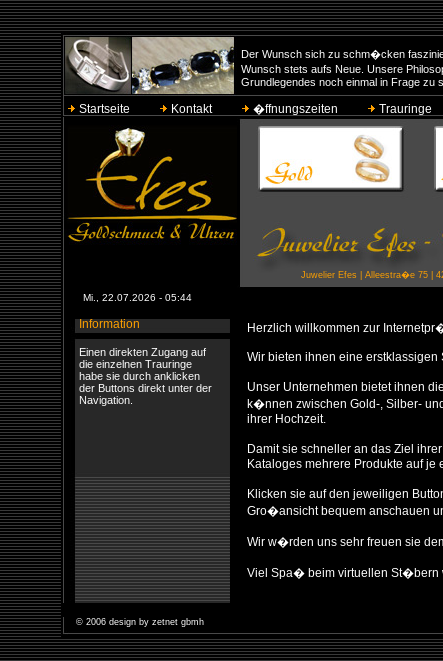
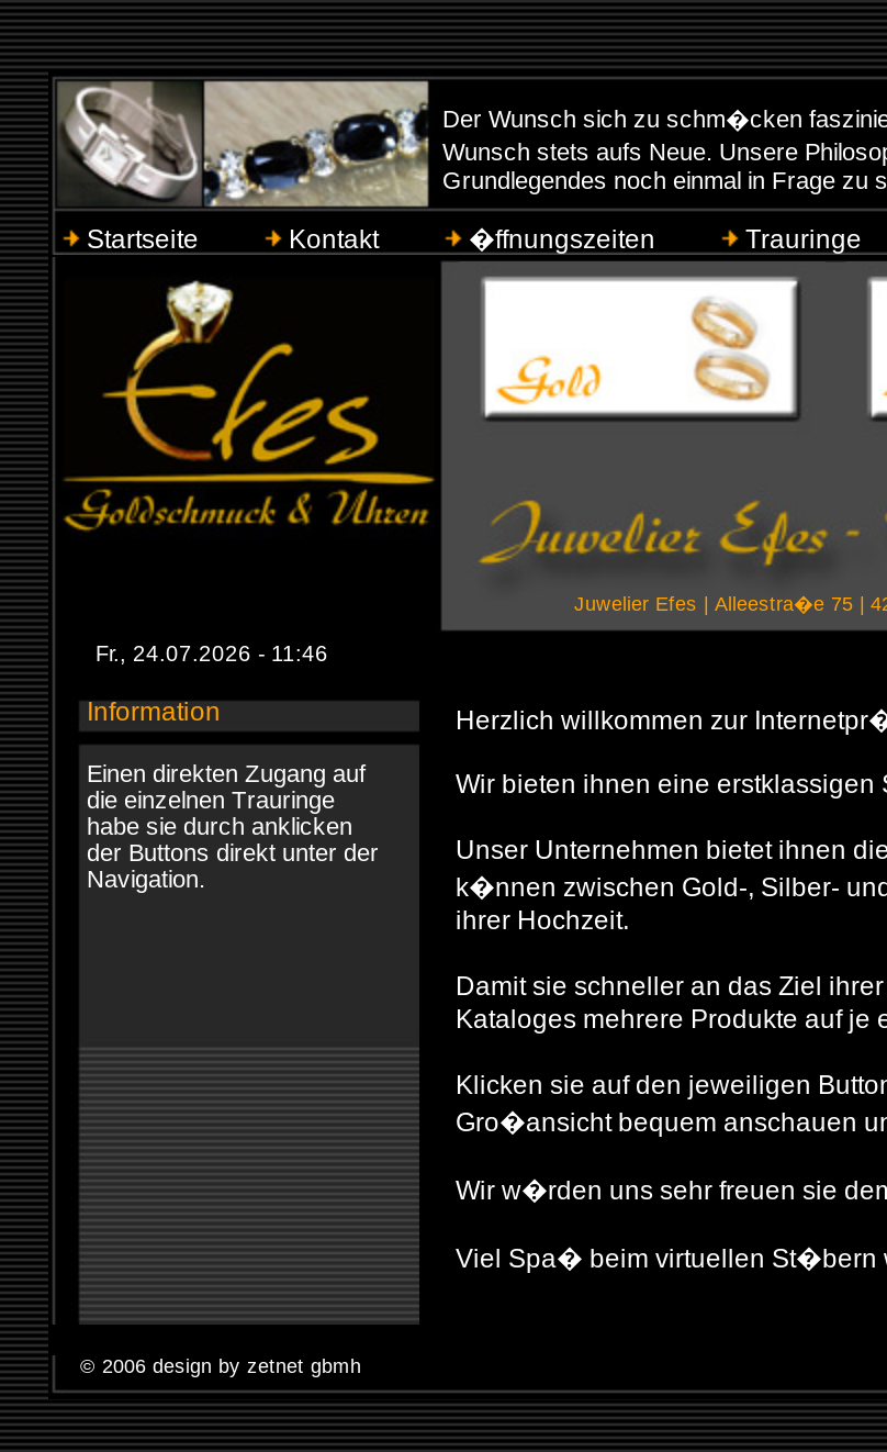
- Mi., 22.07.2026 - 05:44
+ Fr., 24.07.2026 - 11:46
